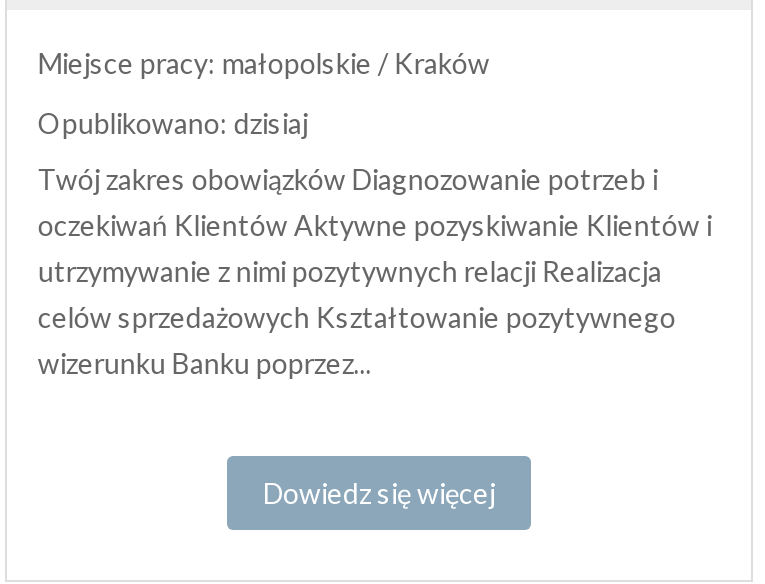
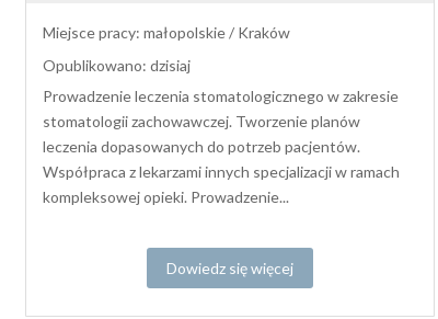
- Twój zakres obowiązków Diagnozowanie potrzeb i
- oczekiwań Klientów Aktywne pozyskiwanie Klientów i
- utrzymywanie z nimi pozytywnych relacji Realizacja
- celów sprzedażowych Kształtowanie pozytywnego
- wizerunku Banku poprzez...
+ Prowadzenie leczenia stomatologicznego w zakresie
+ stomatologii zachowawczej. Tworzenie planów
+ leczenia dopasowanych do potrzeb pacjentów.
+ Współpraca z lekarzami innych specjalizacji w ramach
+ kompleksowej opieki. Prowadzenie...
